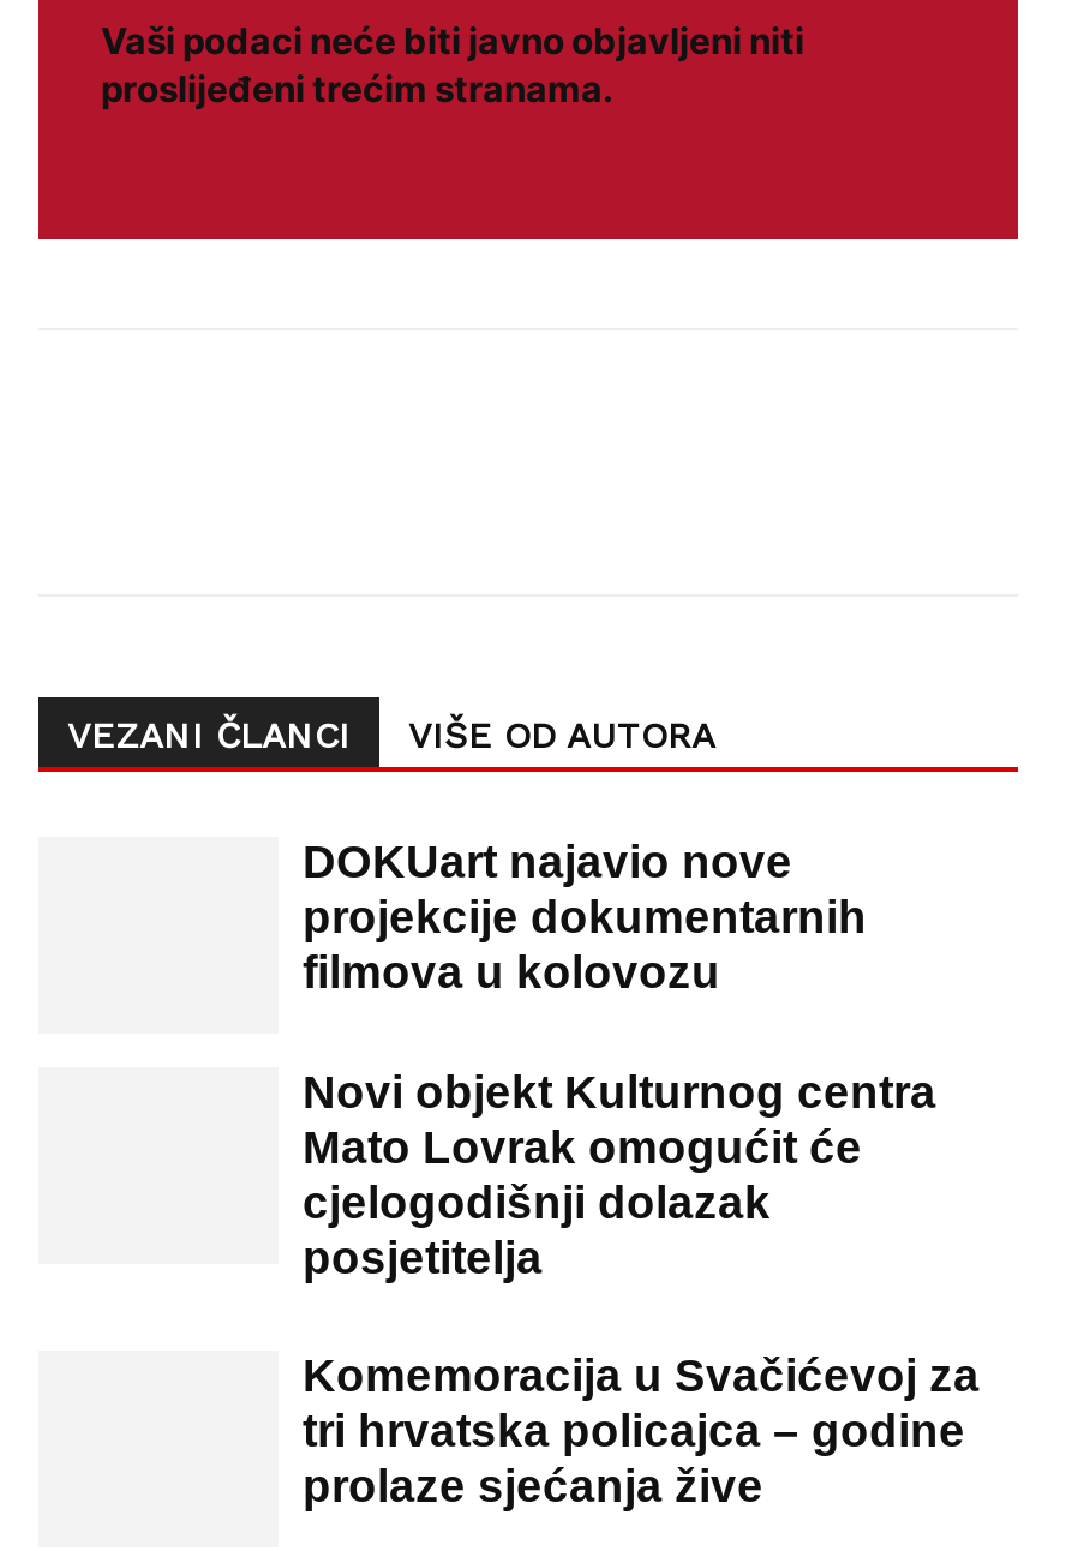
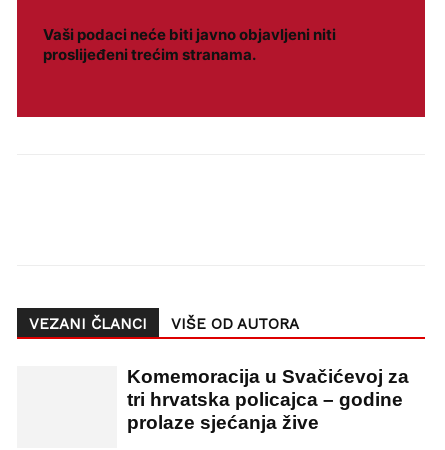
- DOKUart najavio nove
- projekcije dokumentarnih
- filmova u kolovozu
- Novi objekt Kulturnog centra
- Mato Lovrak omogućit će
- cjelogodišnji dolazak
- posjetitelja
